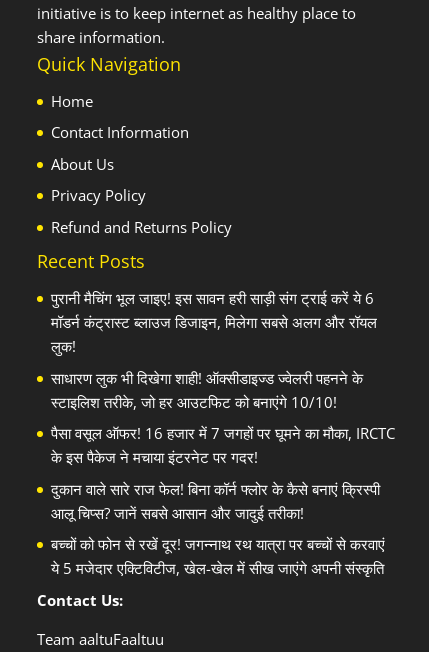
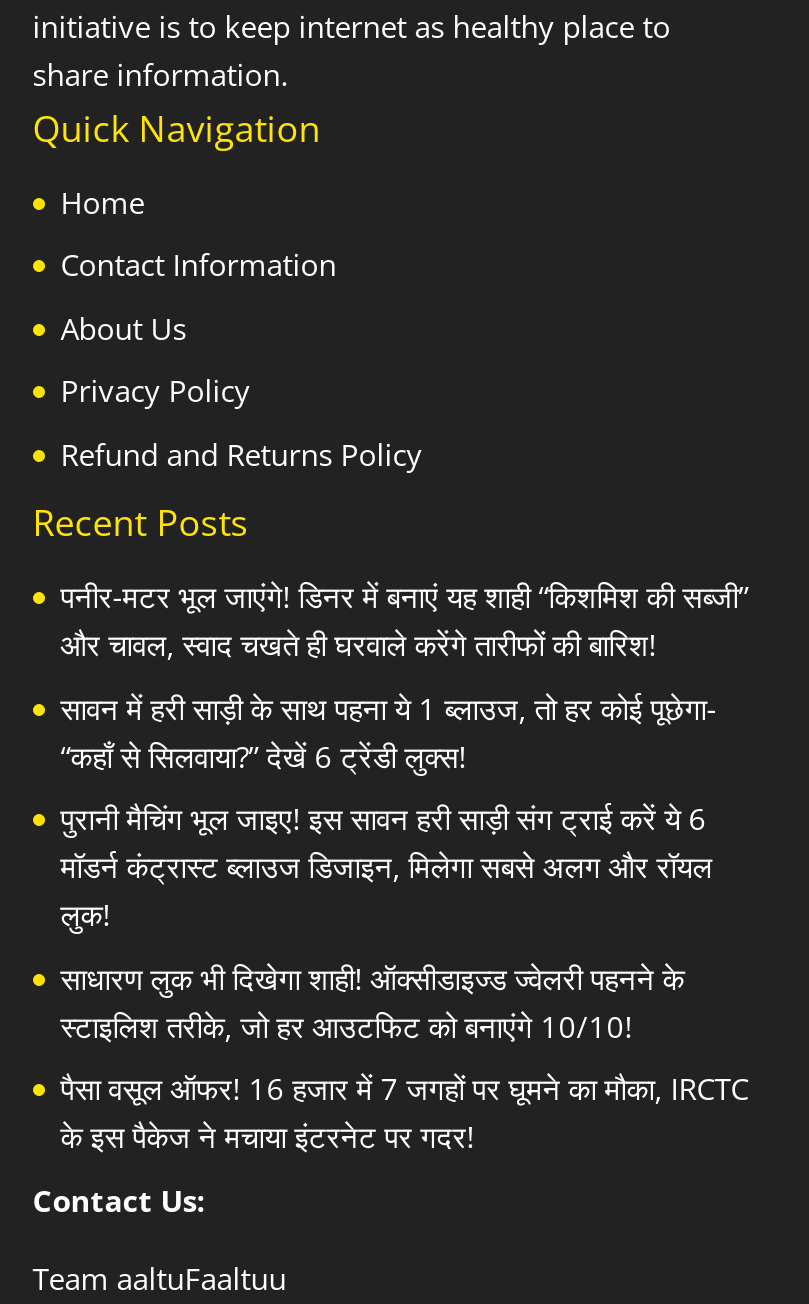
+ पनीर-मटर भूल जाएंगे! डिनर में बनाएं यह शाही “किशमिश की सब्जी”
+ और चावल, स्वाद चखते ही घरवाले करेंगे तारीफों की बारिश!
+ सावन में हरी साड़ी के साथ पहना ये 1 ब्लाउज, तो हर कोई पूछेगा-
+ “कहाँ से सिलवाया?” देखें 6 ट्रेंडी लुक्स!

moved down: पुरानी मैचिंग भूल जाइए! इस सावन हरी साड़ी संग ट्राई करें ये 6 | मॉडर्न कंट्रास्ट ब्लाउज डिजाइन, मिलेगा सबसे अलग और रॉयल | लुक! | साधारण लुक भी दिखेगा शाही! ऑक्सीडाइज्ड ज्वेलरी पहनने के | स्टाइलिश तरीके, जो हर आउटफिट को बनाएंगे 10/10! | पैसा वसूल ऑफर! 16 हजार में 7 जगहों पर घूमने का मौका, IRCTC | के इस पैकेज ने मचाया इंटरनेट पर गदर!

- दुकान वाले सारे राज फेल! बिना कॉर्न फ्लोर के कैसे बनाएं क्रिस्पी
- आलू चिप्स? जानें सबसे आसान और जादुई तरीका!
- बच्चों को फोन से रखें दूर! जगन्नाथ रथ यात्रा पर बच्चों से करवाएं
- ये 5 मजेदार एक्टिविटीज, खेल-खेल में सीख जाएंगे अपनी संस्कृति
